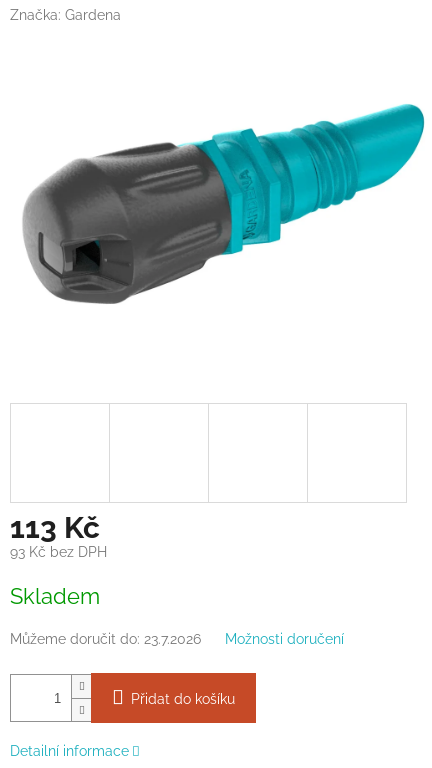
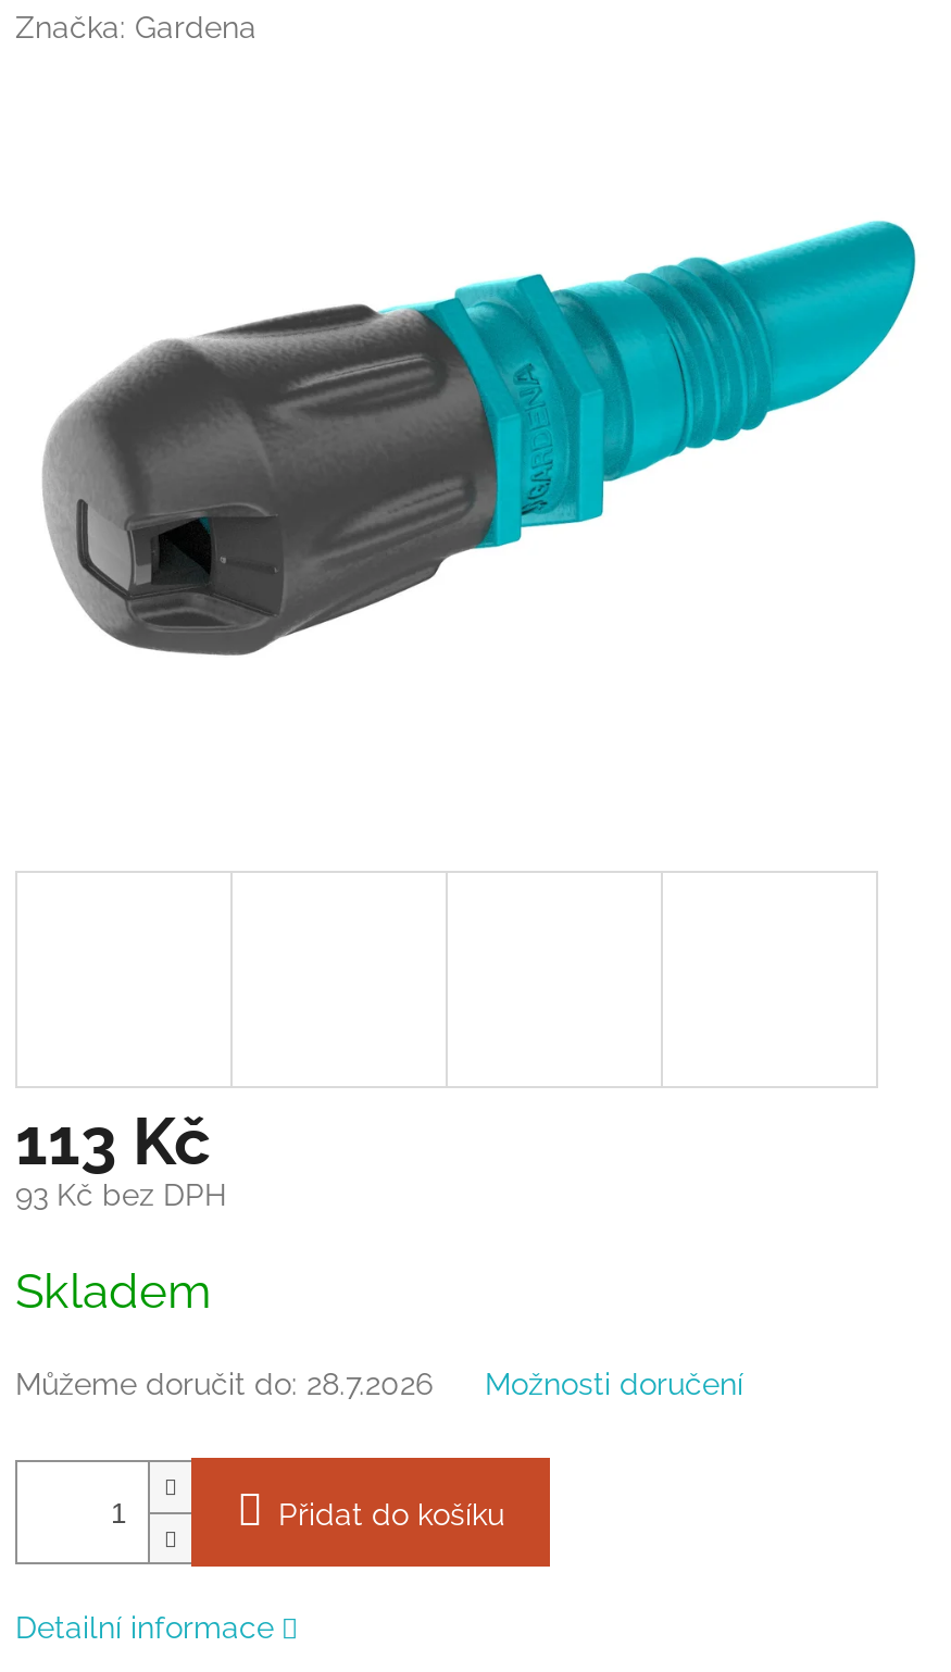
- Můžeme doručit do: 23.7.2026
+ Můžeme doručit do: 28.7.2026
